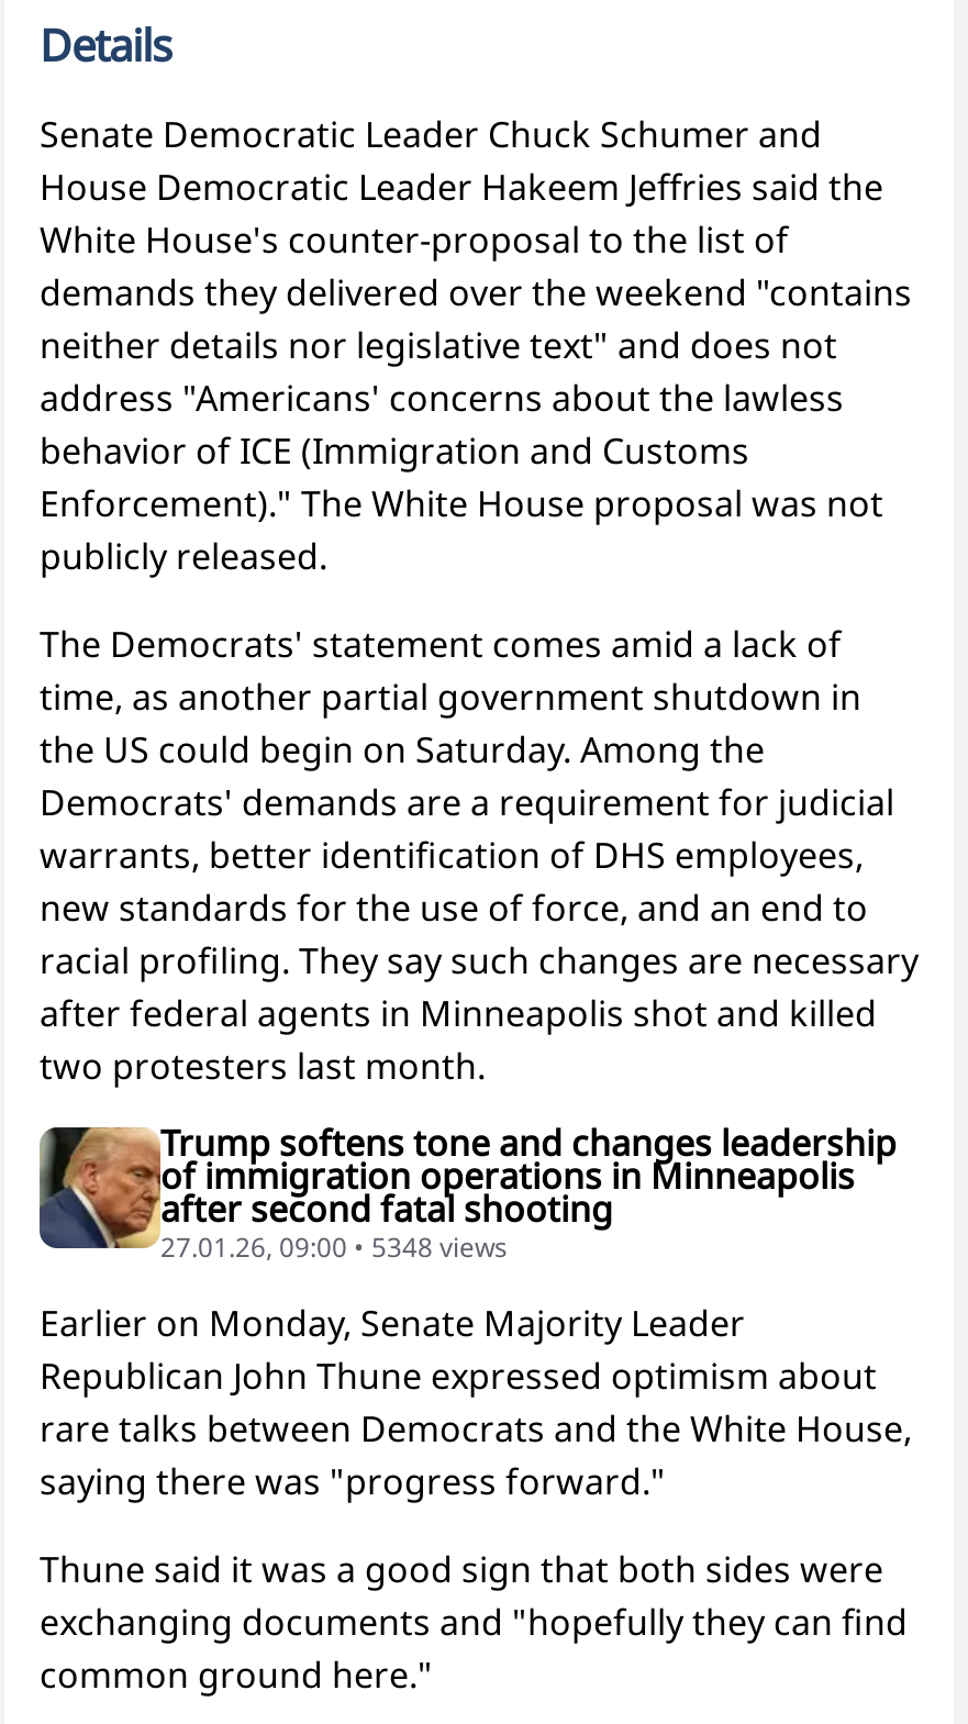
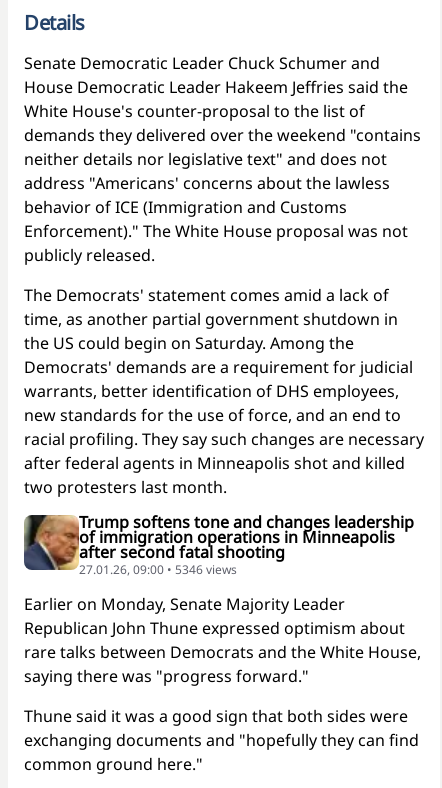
- 27.01.26, 09:00 • 5348 views
+ 27.01.26, 09:00 • 5346 views
